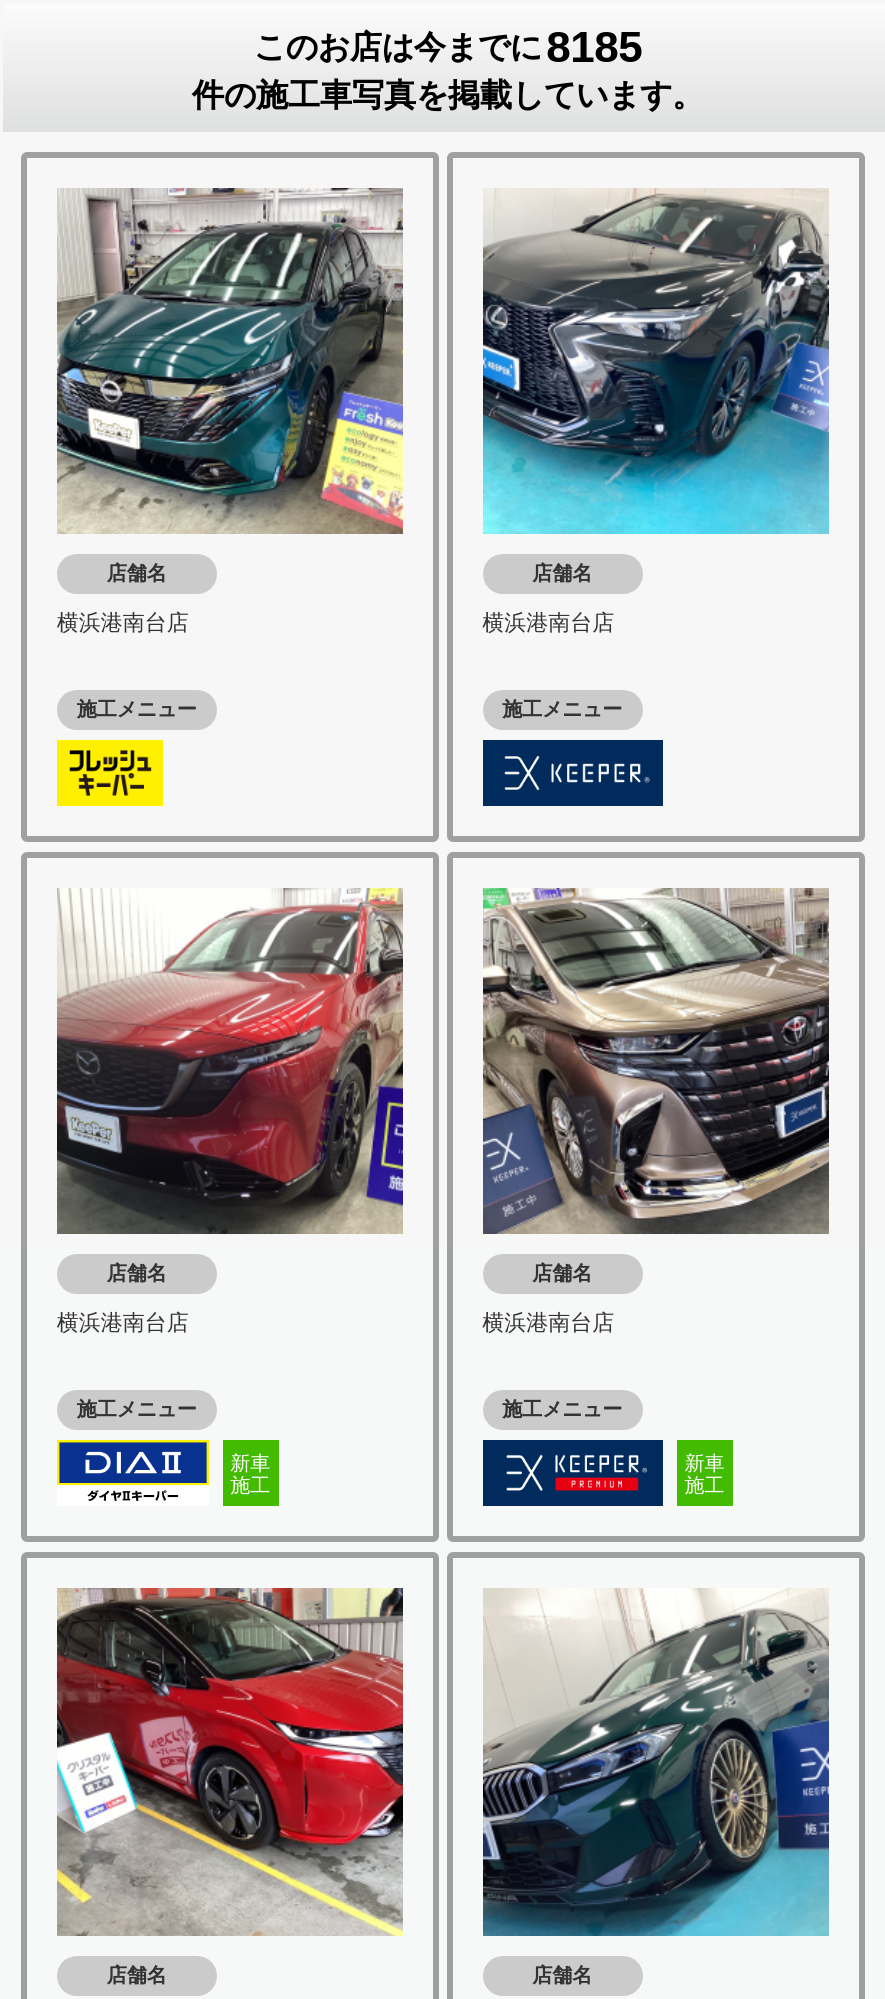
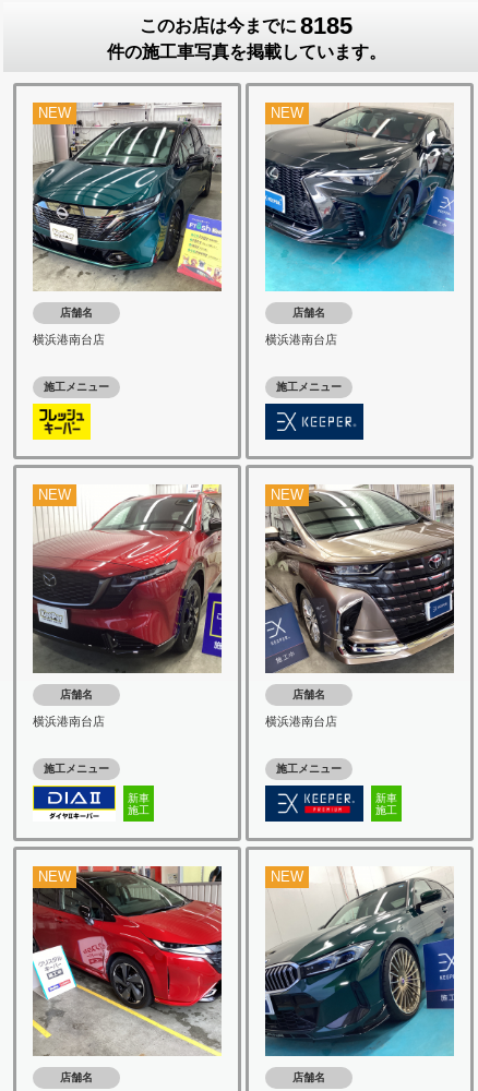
+ NEW

+ NEW

+ NEW

+ NEW

+ NEW

+ NEW
